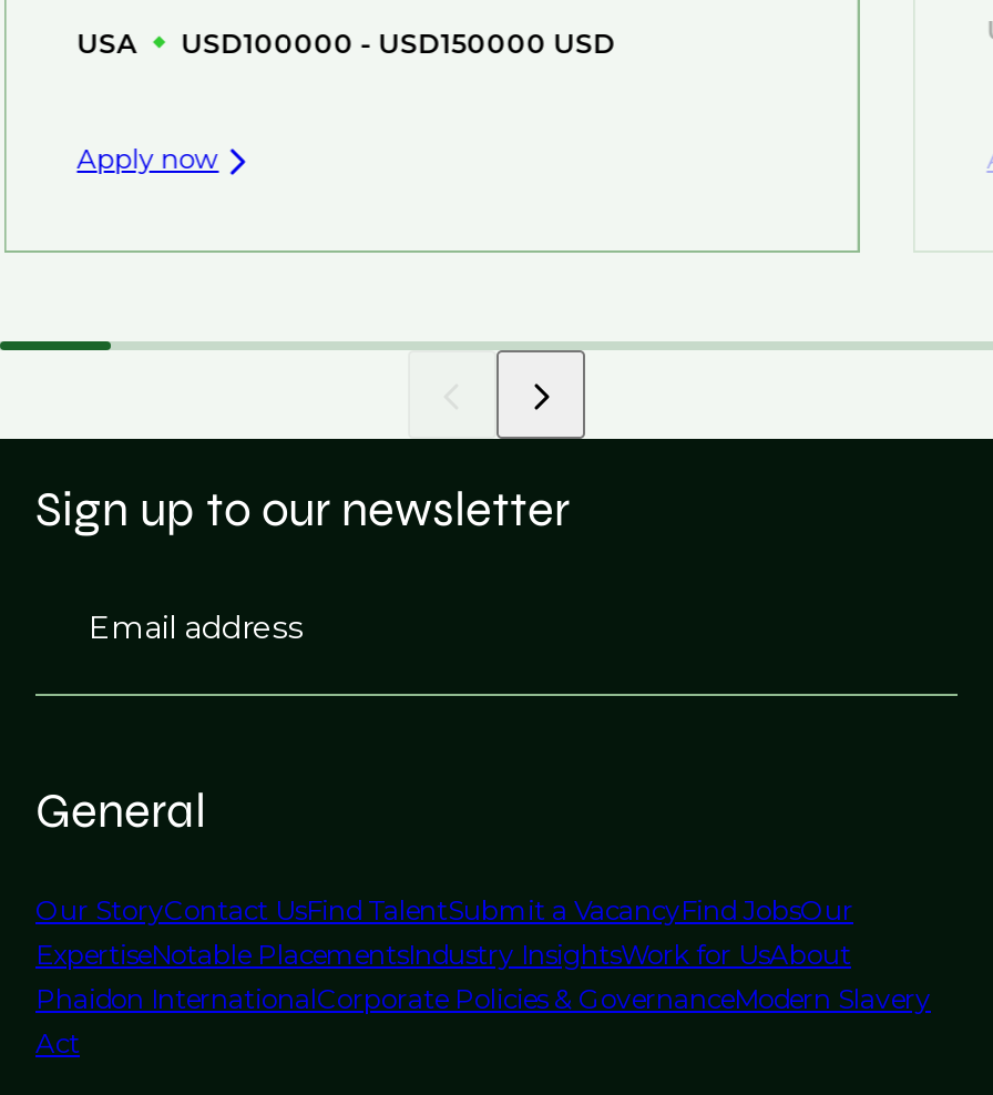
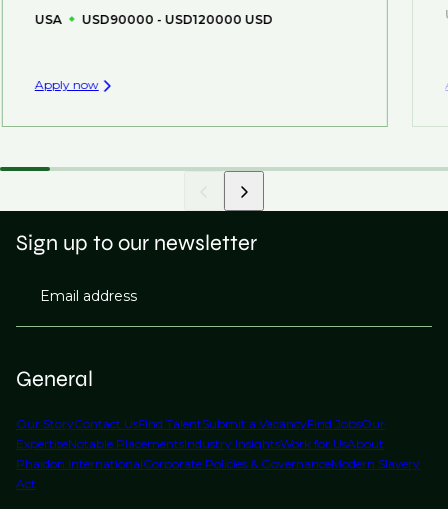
- USA USD100000 - USD150000 USD
+ USA USD90000 - USD120000 USD
